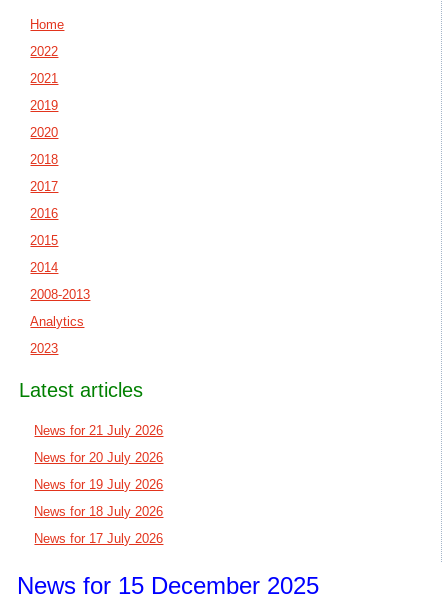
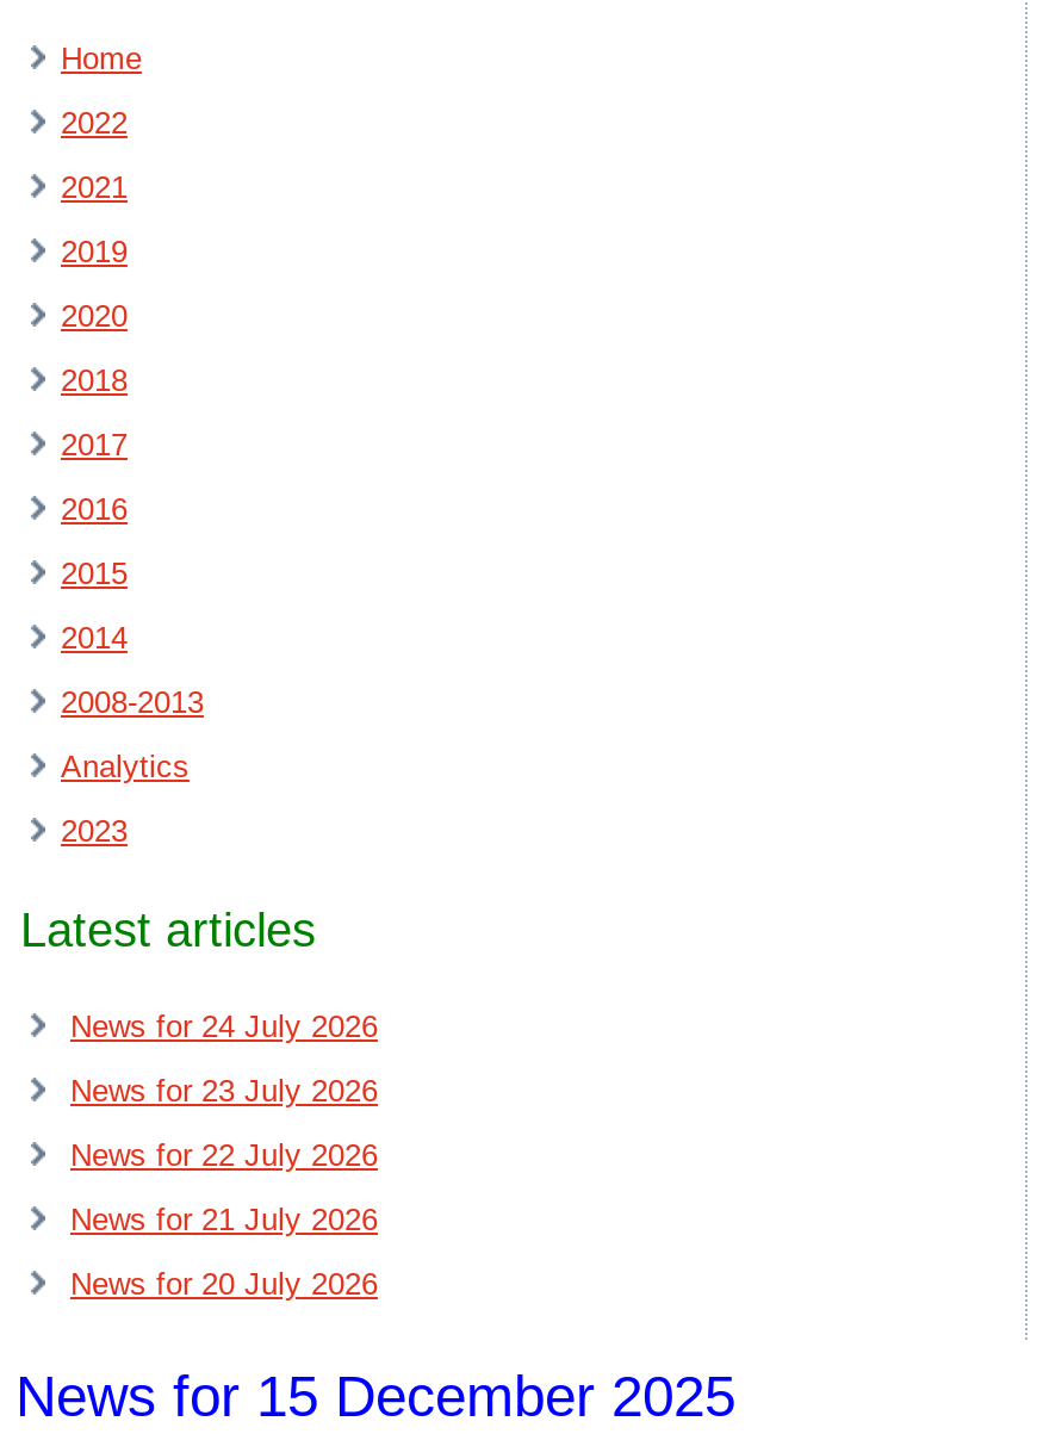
+ News for 24 July 2026
+ News for 23 July 2026
+ News for 22 July 2026

moved down: News for 21 July 2026 | News for 20 July 2026

- News for 19 July 2026
- News for 18 July 2026
- News for 17 July 2026
